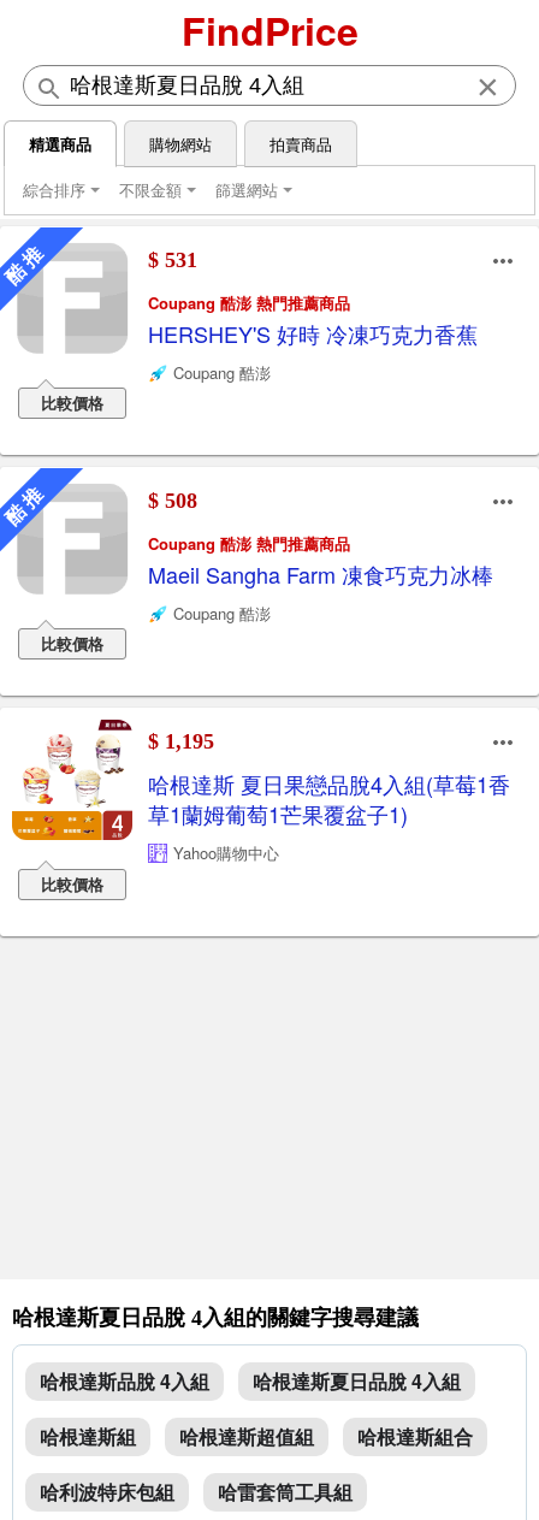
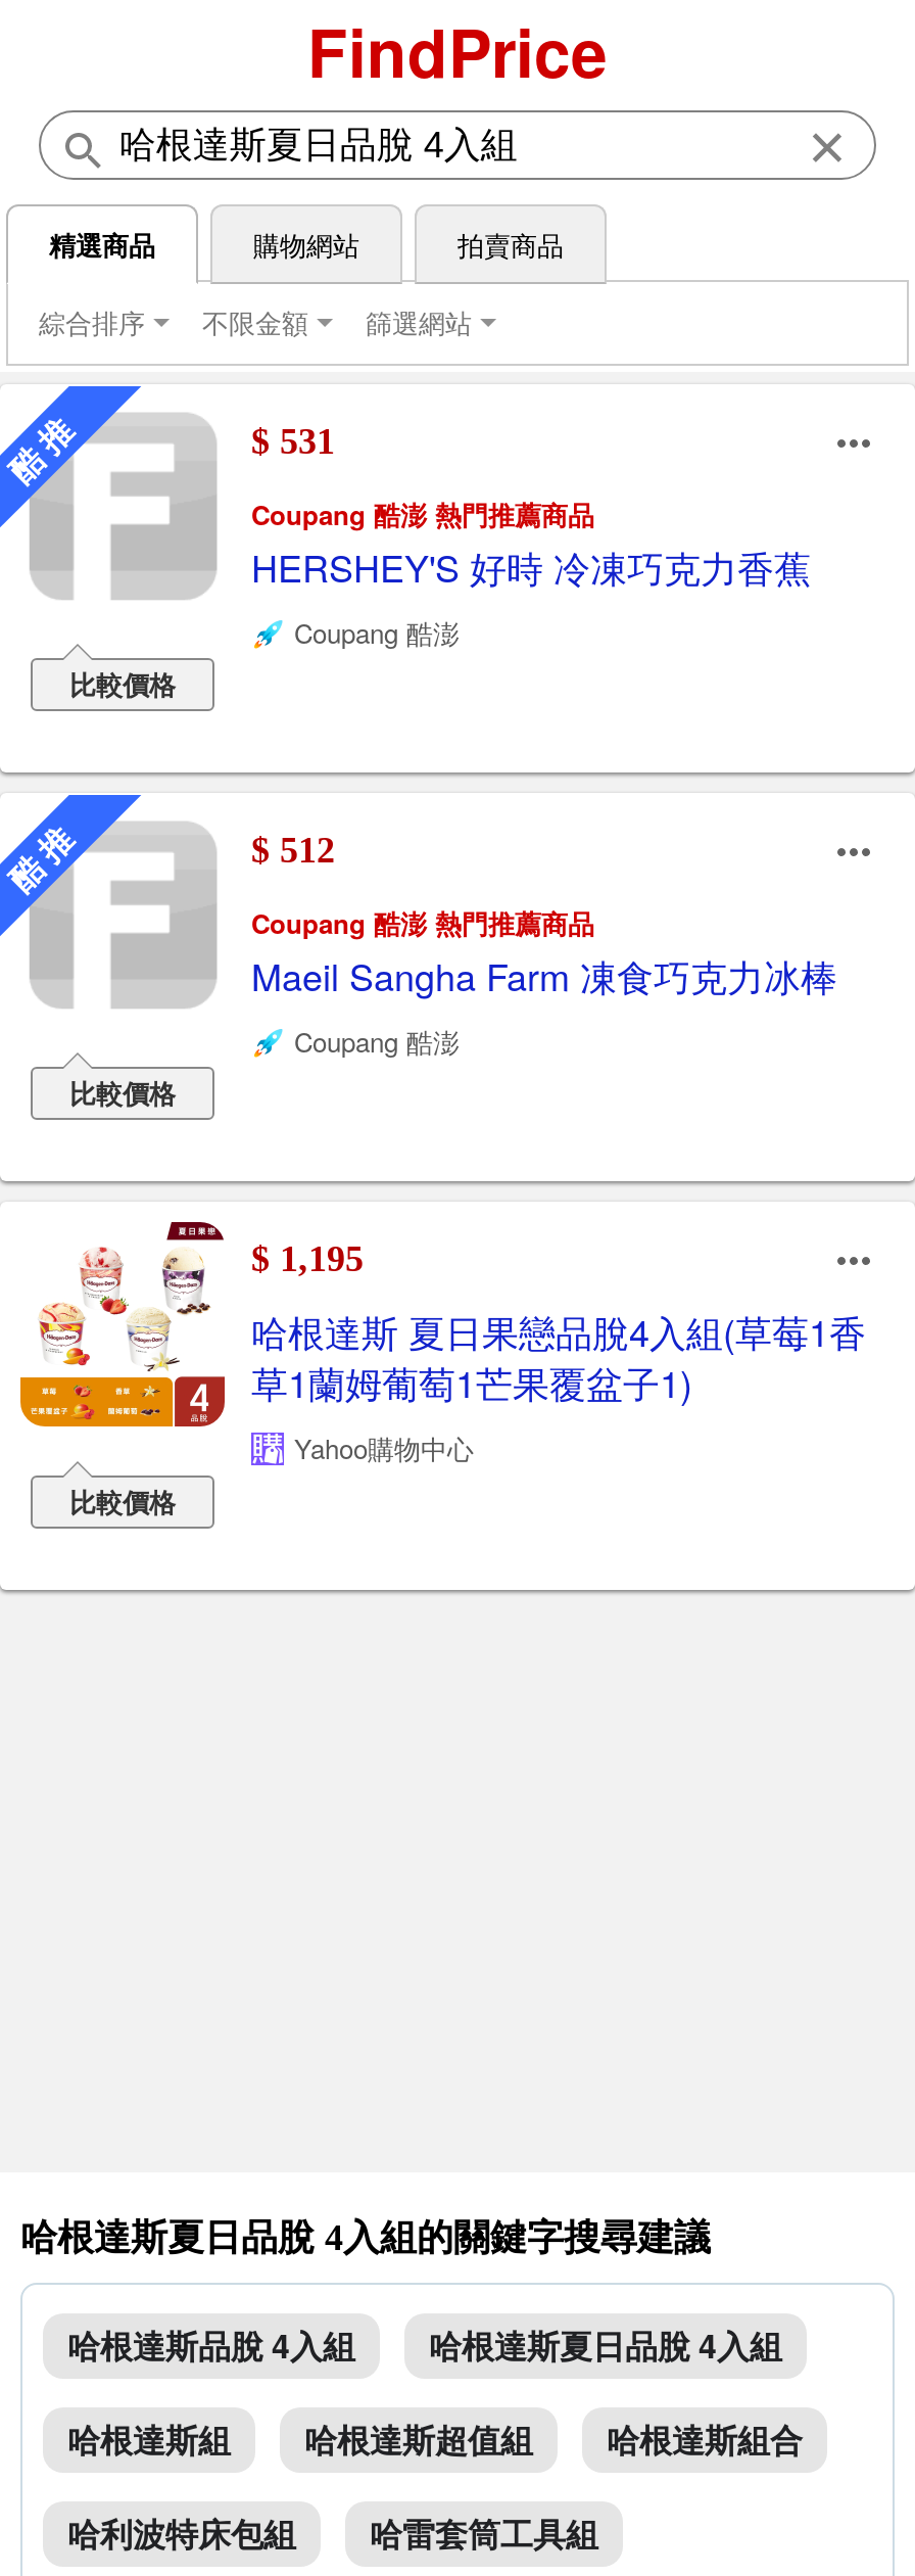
- $ 508
+ $ 512
